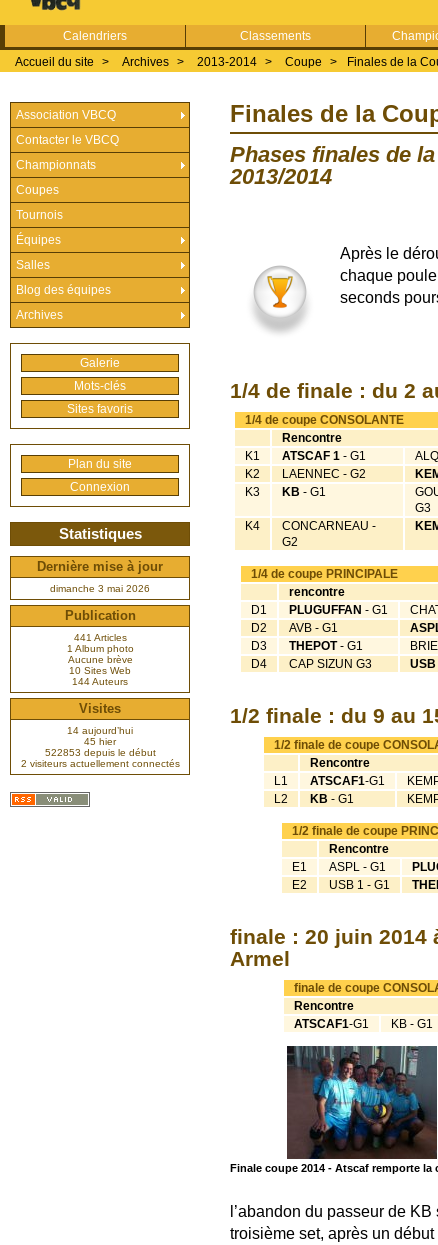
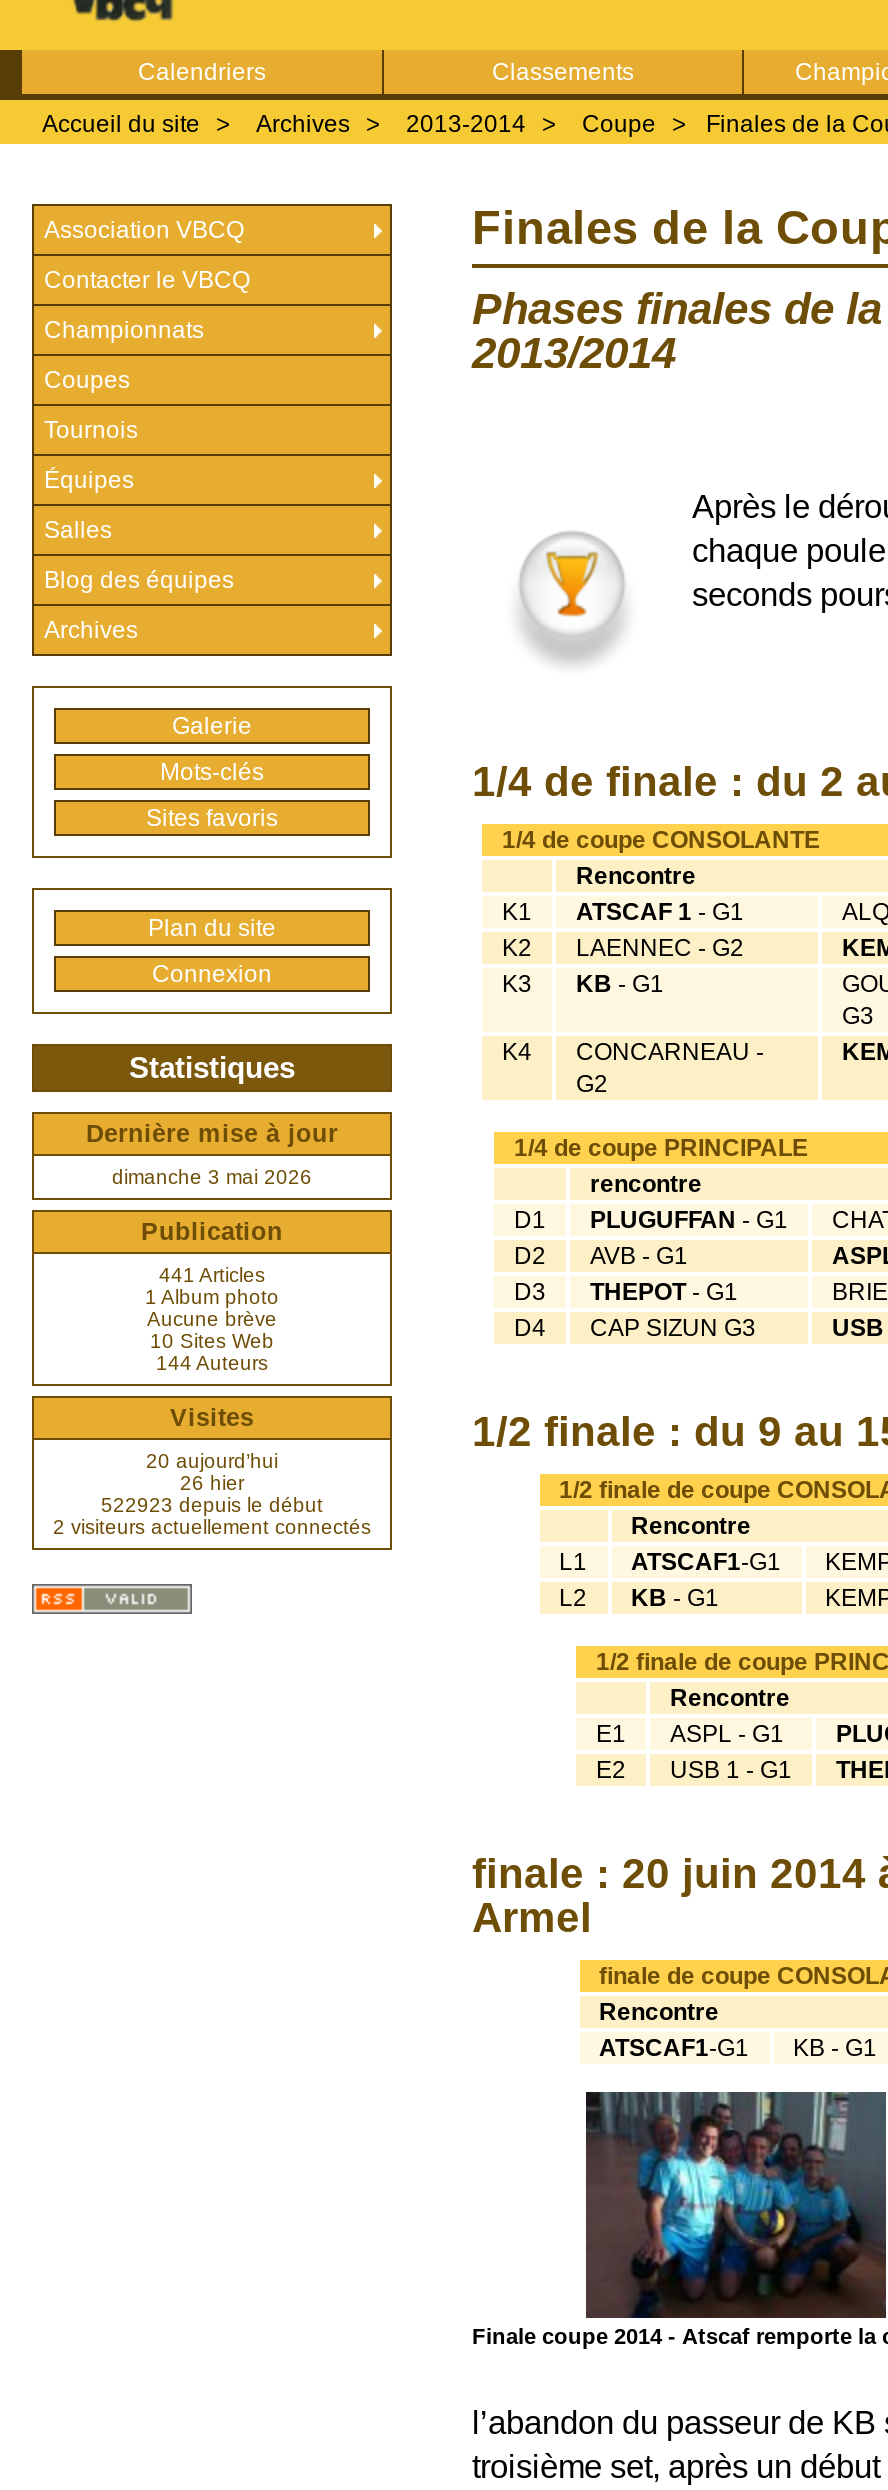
- 14 aujourd’hui
+ 20 aujourd’hui

- 45 hier
+ 26 hier

- 522853 depuis le début
+ 522923 depuis le début
